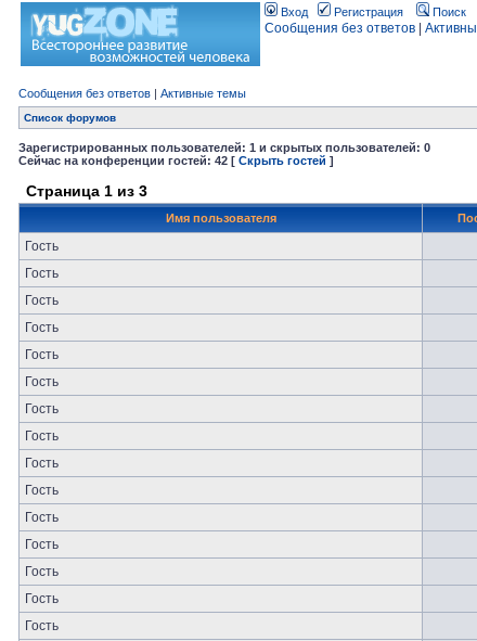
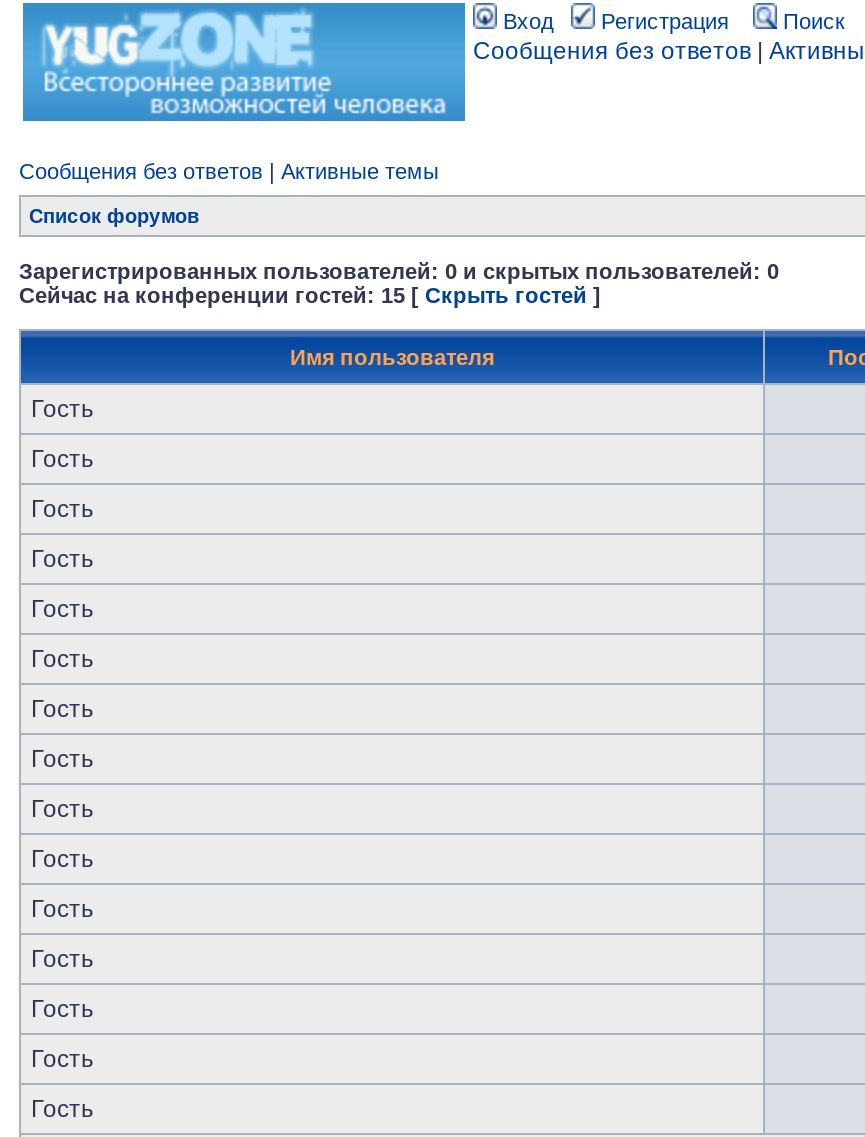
- Зарегистрированных пользователей: 1 и скрытых пользователей: 0
- Сейчас на конференции гостей: 42 [Скрыть гостей]
- Страница 1 из 3
+ Зарегистрированных пользователей: 0 и скрытых пользователей: 0
+ Сейчас на конференции гостей: 15 [Скрыть гостей]
